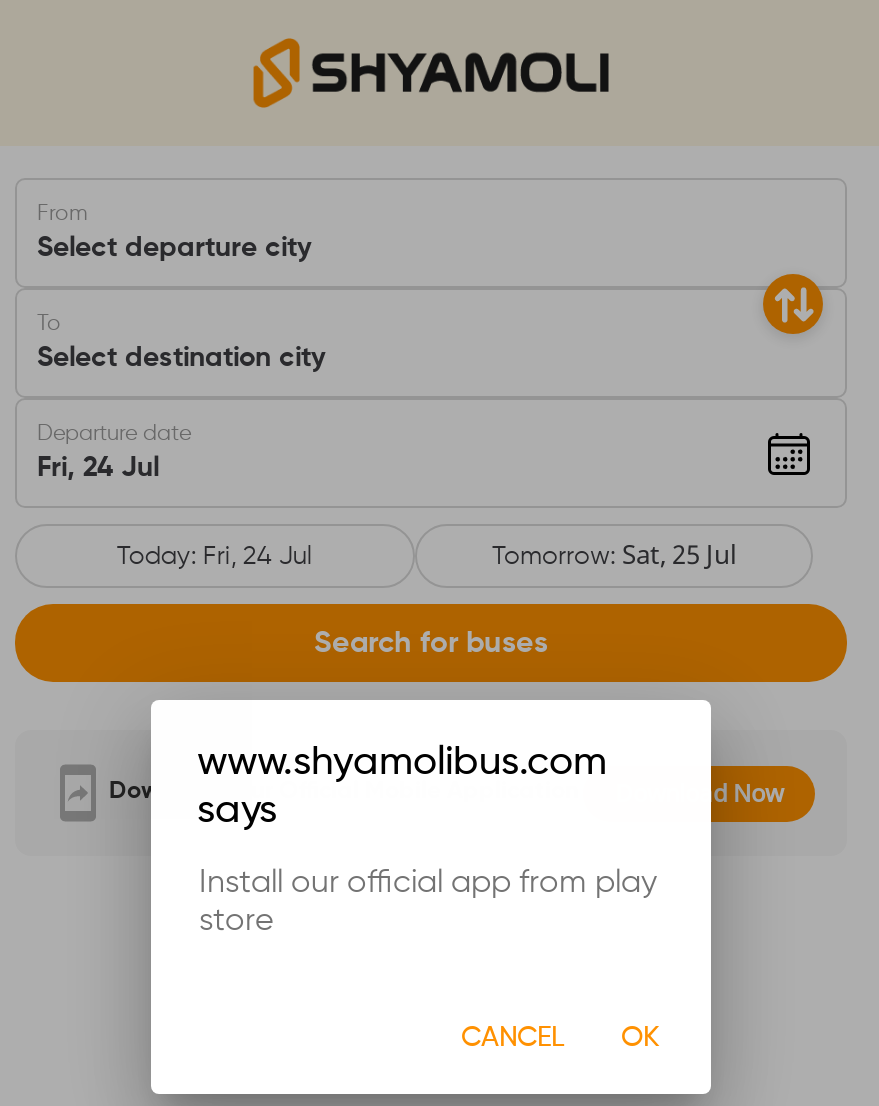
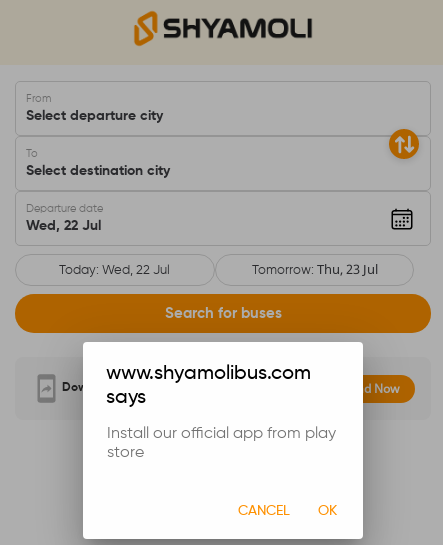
- Fri, 24 Jul
+ Wed, 22 Jul

- Today: Fri, 24 Jul
+ Today: Wed, 22 Jul

- Tomorrow: Sat, 25 Jul
+ Tomorrow: Thu, 23 Jul
